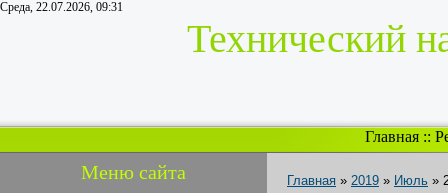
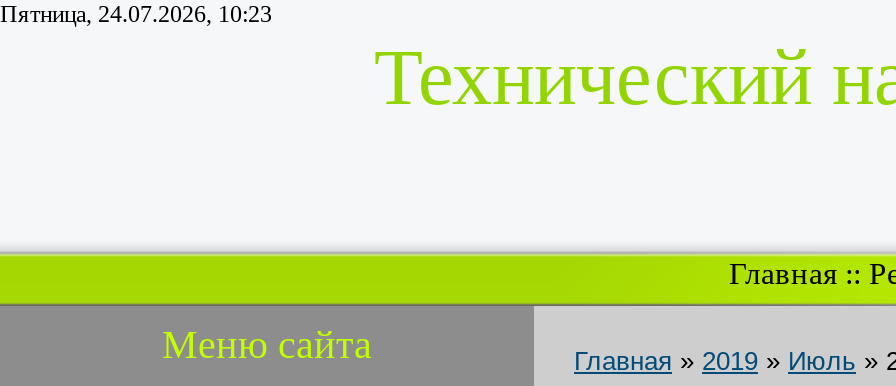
- Среда, 22.07.2026, 09:31
+ Пятница, 24.07.2026, 10:23
